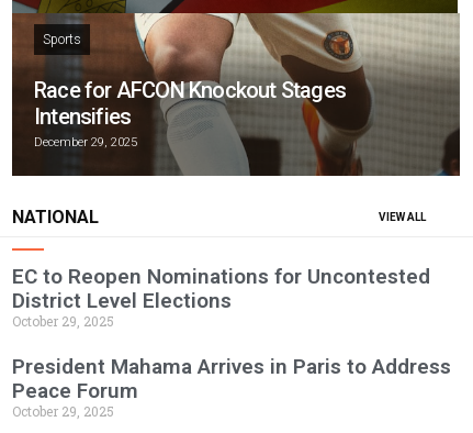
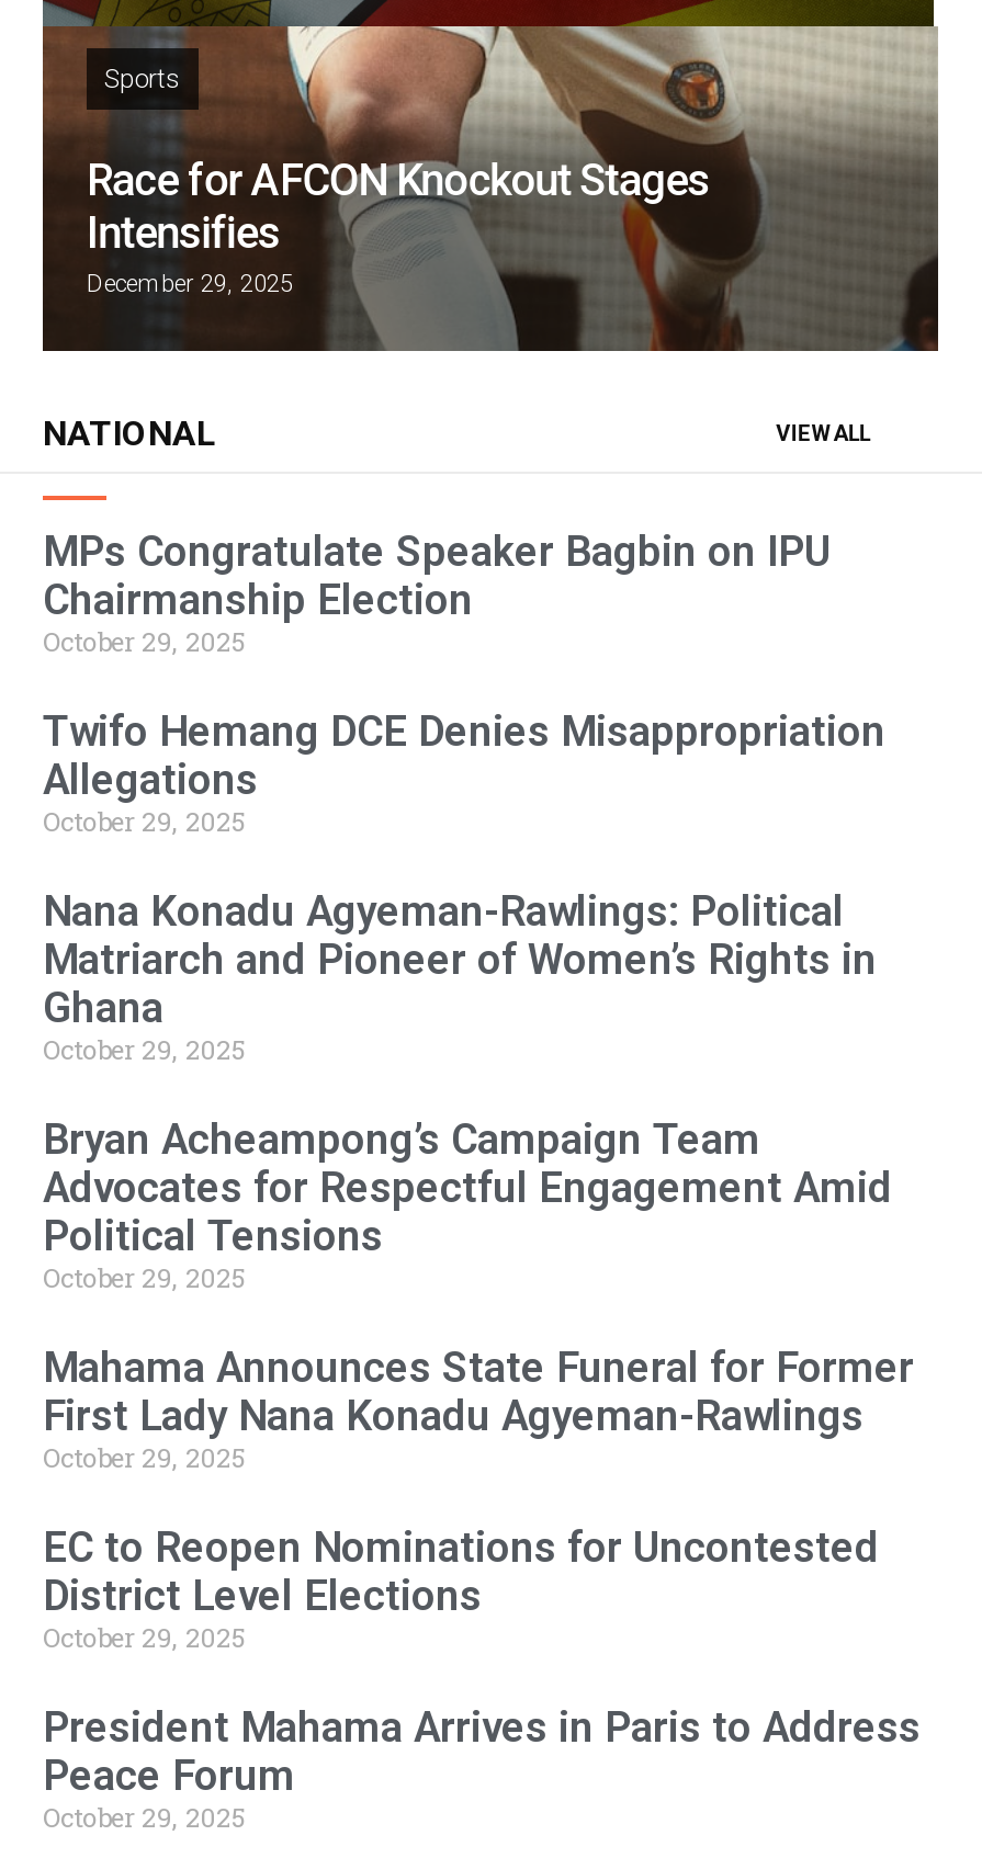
+ MPs Congratulate Speaker Bagbin on IPU
+ Chairmanship Election
+ October 29, 2025
+ Twifo Hemang DCE Denies Misappropriation
+ Allegations
+ October 29, 2025
+ Nana Konadu Agyeman-Rawlings: Political
+ Matriarch and Pioneer of Women’s Rights in
+ Ghana
+ October 29, 2025
+ Bryan Acheampong’s Campaign Team
+ Advocates for Respectful Engagement Amid
+ Political Tensions
+ October 29, 2025
+ Mahama Announces State Funeral for Former
+ First Lady Nana Konadu Agyeman-Rawlings
+ October 29, 2025
